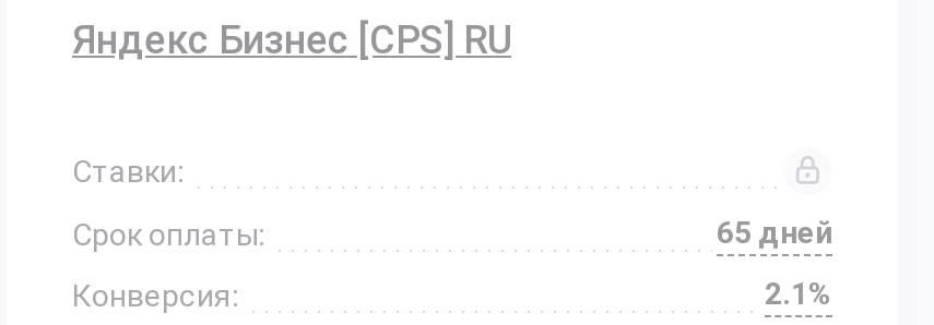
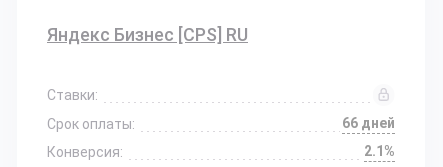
- 65 дней
+ 66 дней
